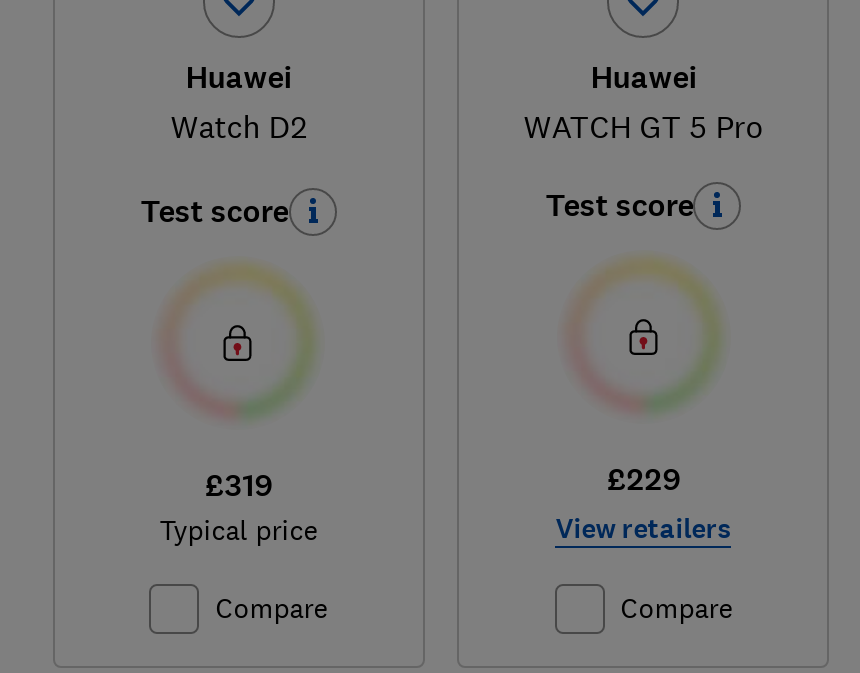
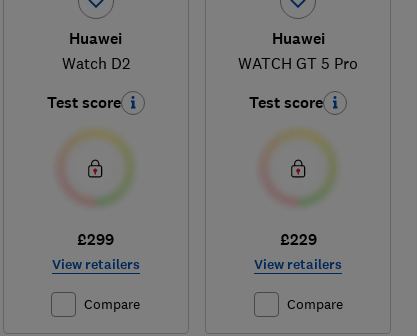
- £319
- Typical price
+ £299
+ View retailers
